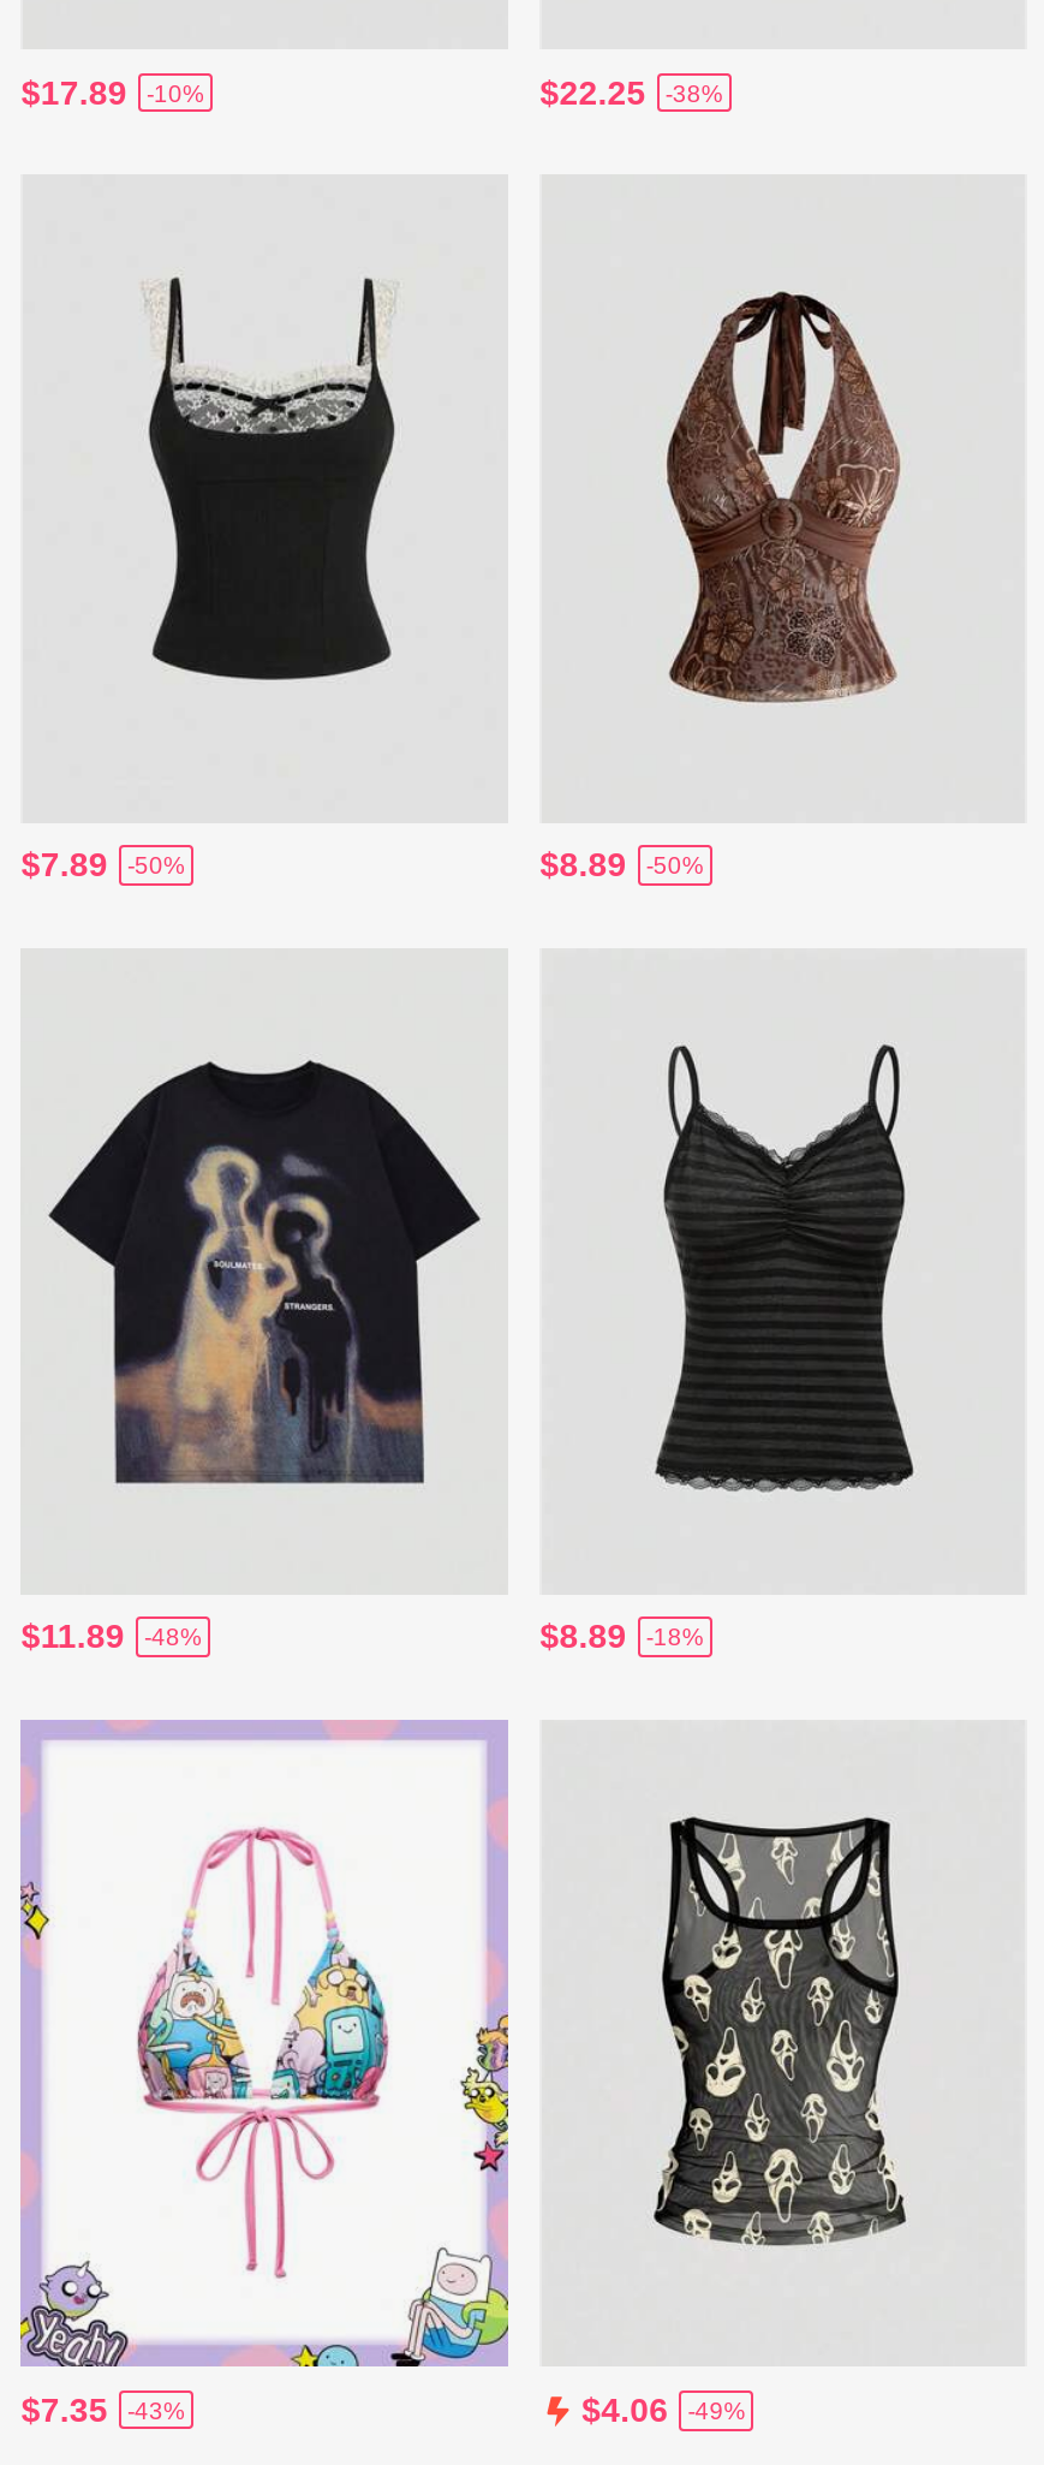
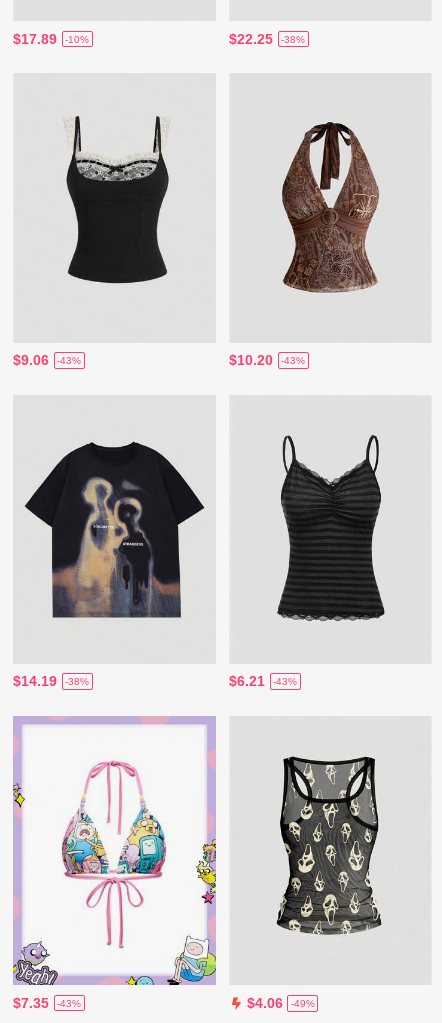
- $7.89
+ $9.06

- -50%
+ -43%

- $8.89
+ $10.20

- -50%
+ -43%

- $11.89
+ $14.19

- -48%
+ -38%

- $8.89
+ $6.21

- -18%
+ -43%
